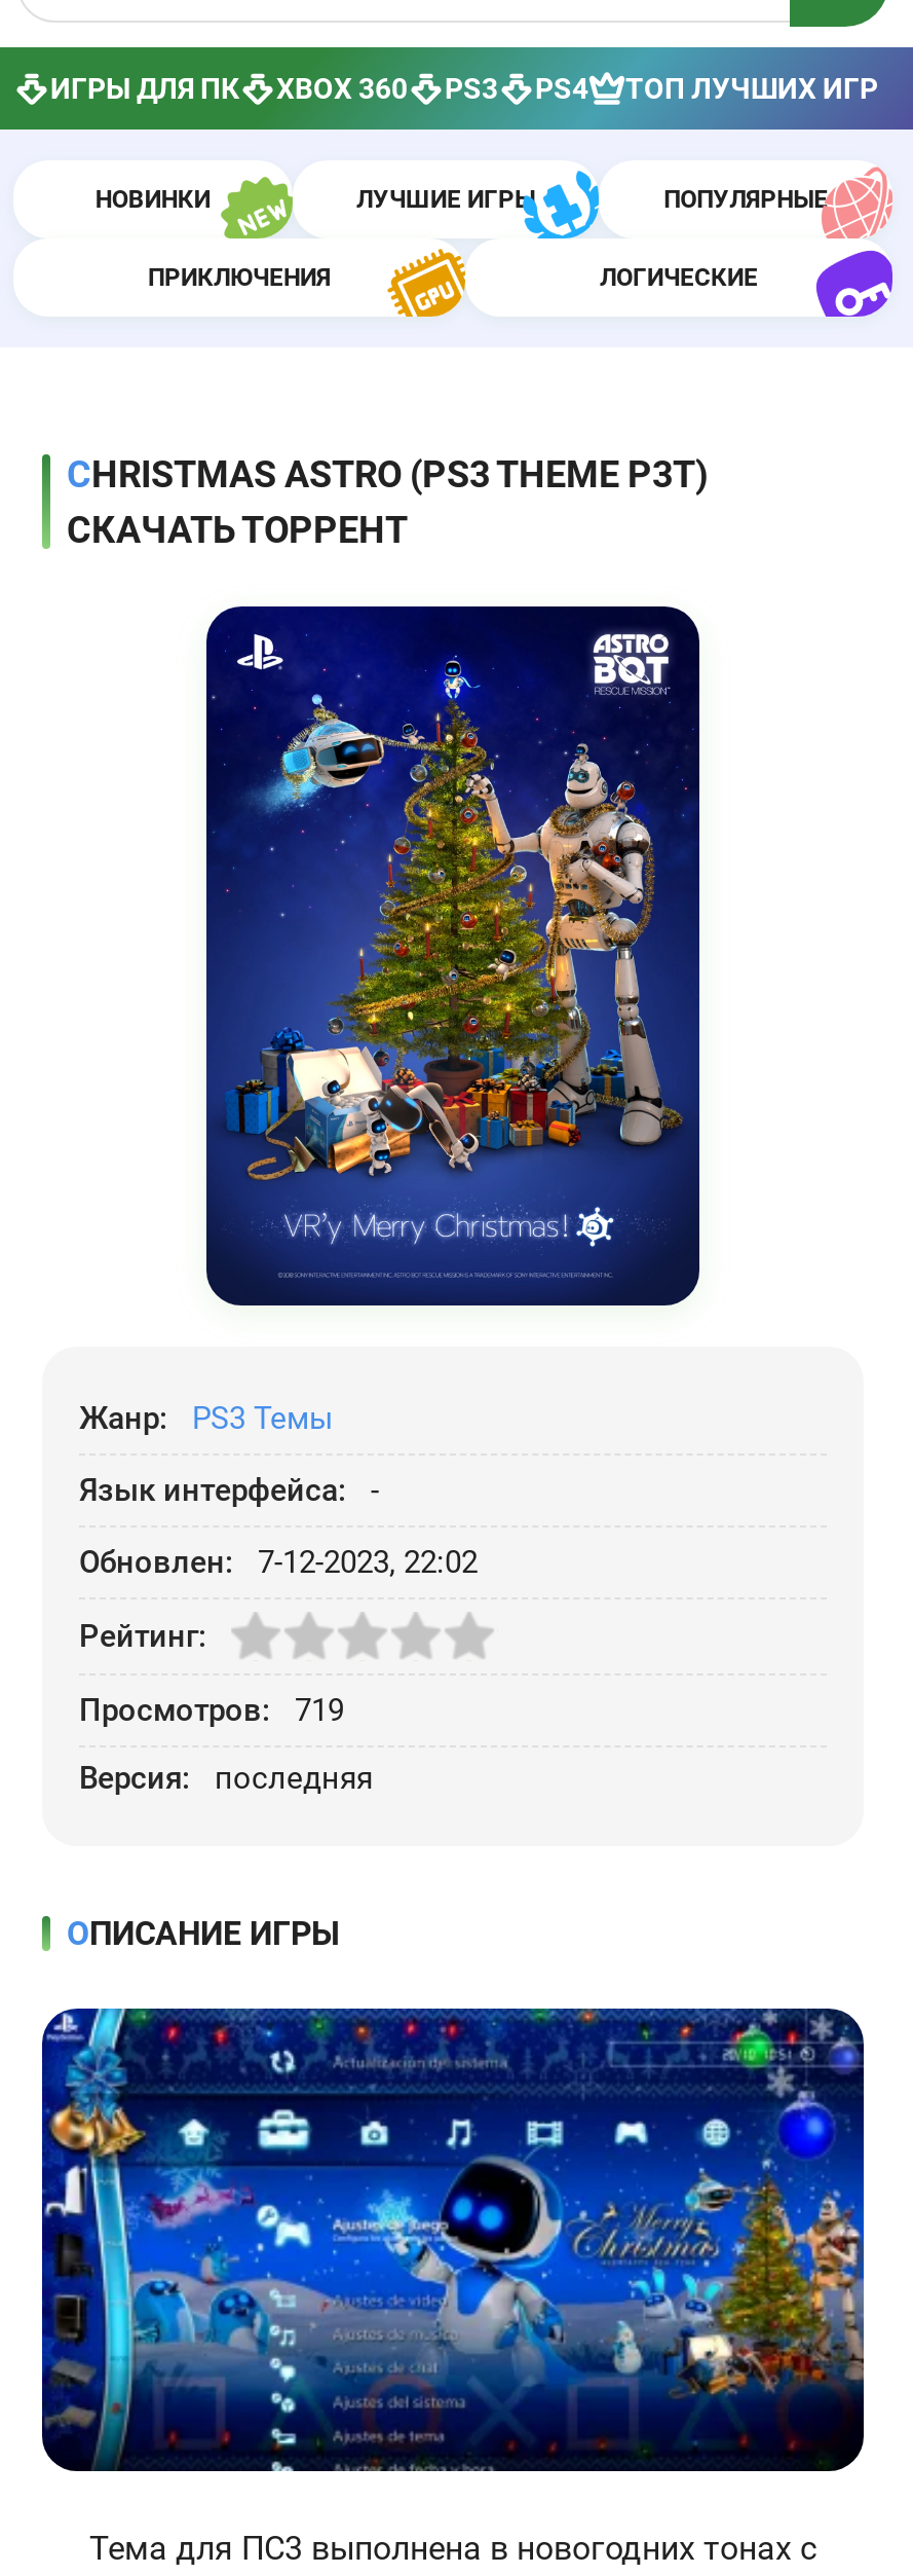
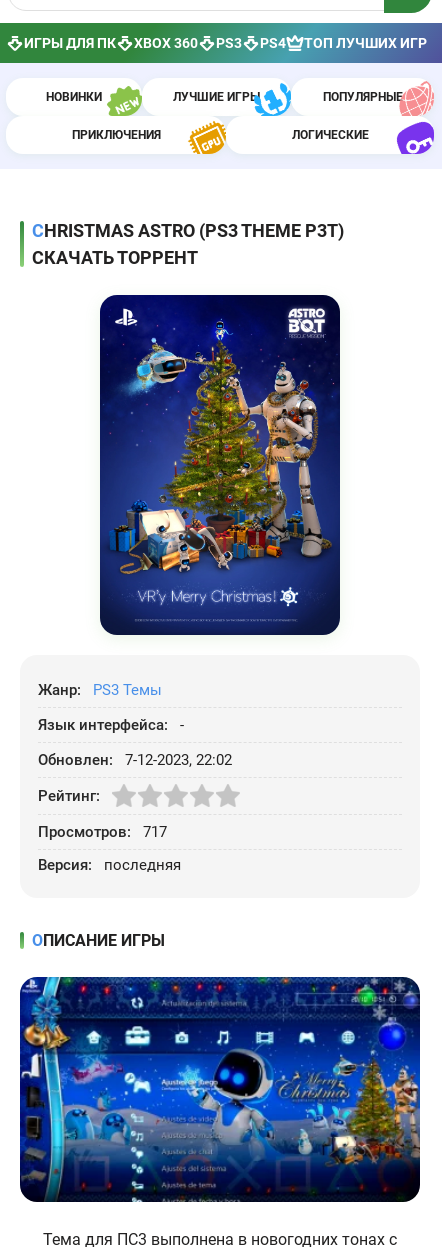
- Просмотров: 719
+ Просмотров: 717
